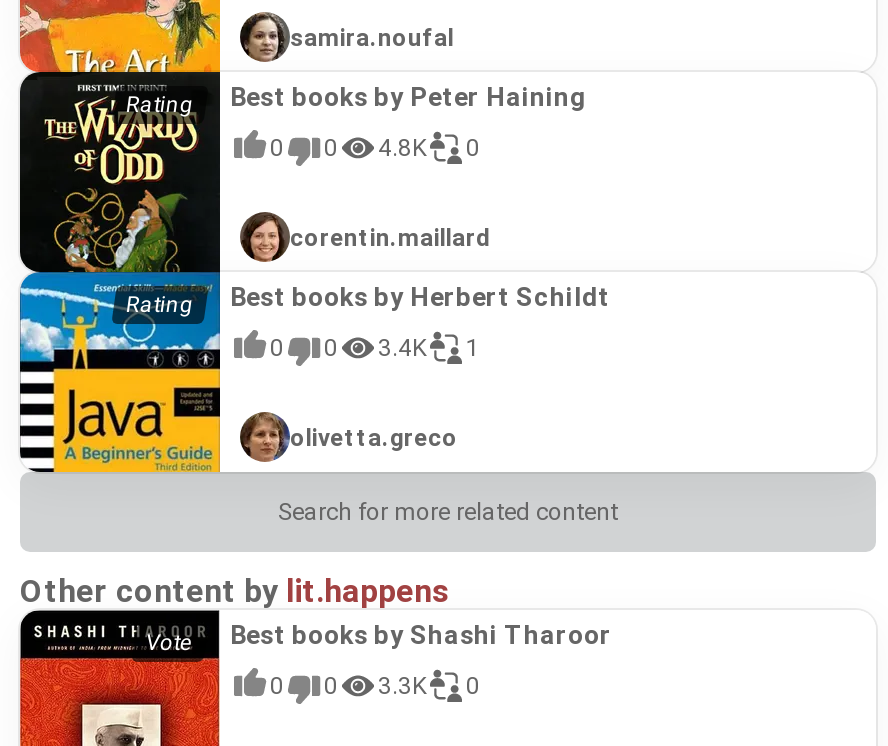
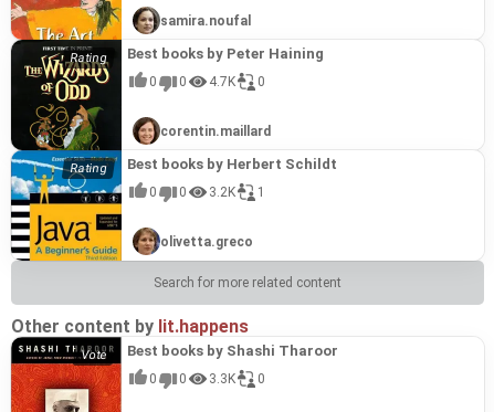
- 0 0 4.8K 0
+ 0 0 4.7K 0

- 0 0 3.4K 1
+ 0 0 3.2K 1
